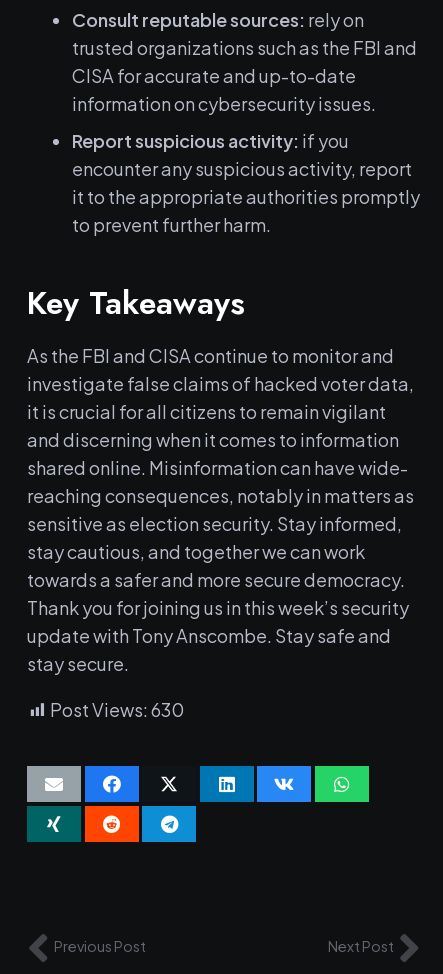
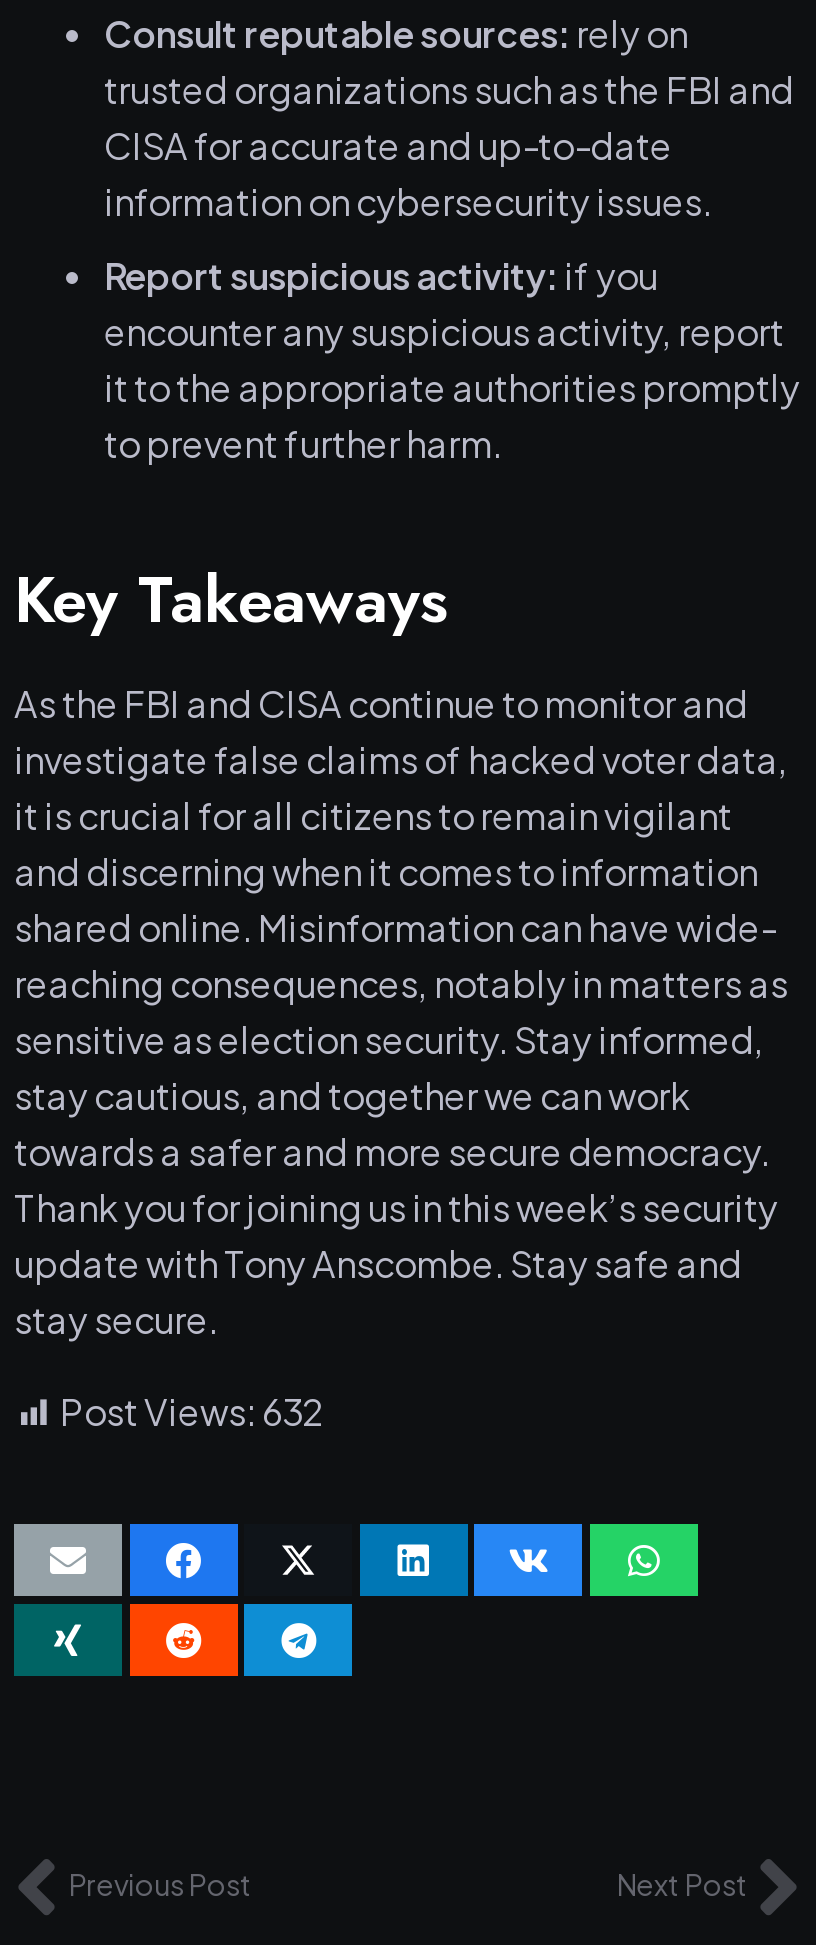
- Post Views: 630
+ Post Views: 632
